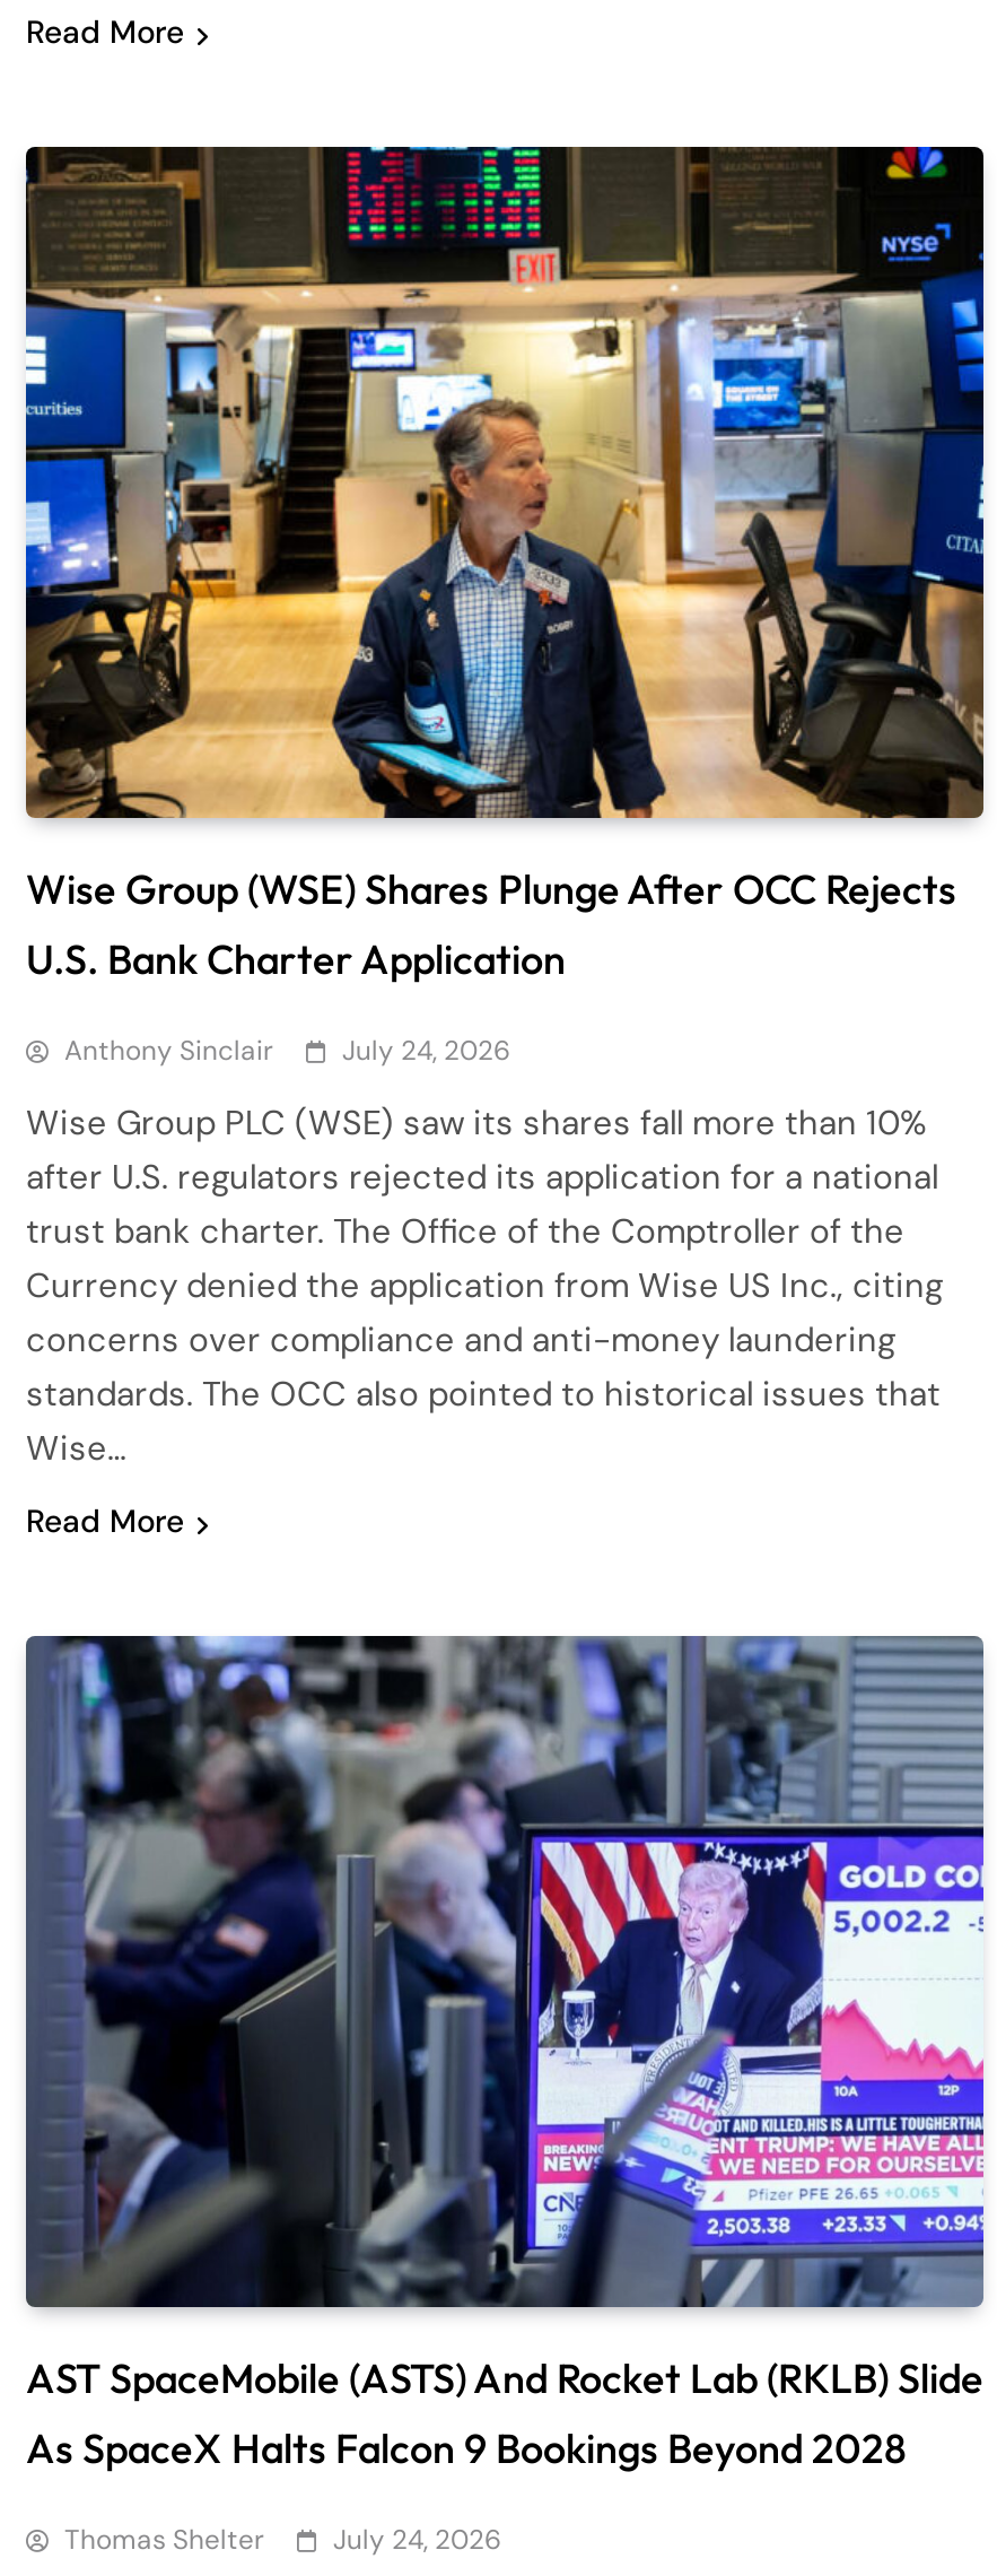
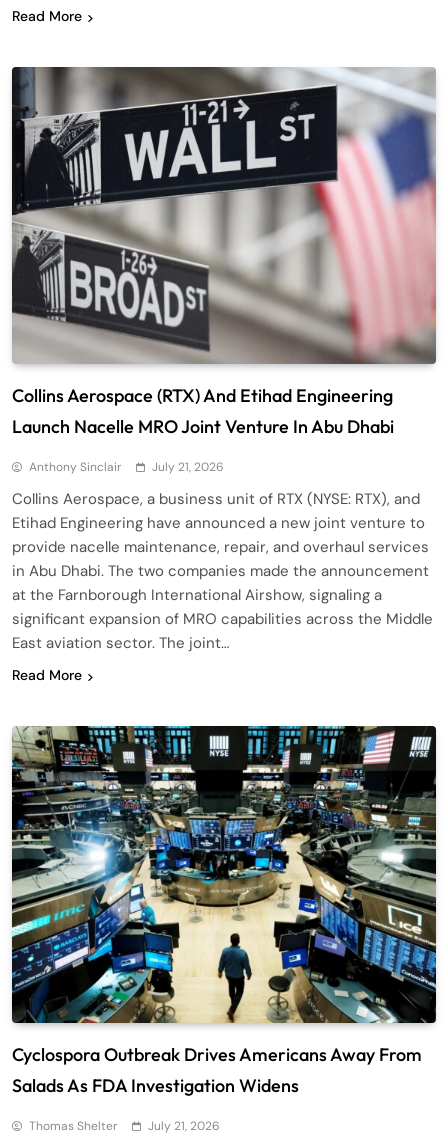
- [image]
- Wise Group (WSE) Shares Plunge After OCC Rejects
- U.S. Bank Charter Application
+ [image]
+ Collins Aerospace (RTX) And Etihad Engineering
+ Launch Nacelle MRO Joint Venture In Abu Dhabi

- Anthony Sinclair July 24, 2026
+ Anthony Sinclair July 21, 2026

- Wise Group PLC (WSE) saw its shares fall more than 10%
- after U.S. regulators rejected its application for a national
- trust bank charter. The Office of the Comptroller of the
- Currency denied the application from Wise US Inc., citing
- concerns over compliance and anti-money laundering
- standards. The OCC also pointed to historical issues that
- Wise…
+ Collins Aerospace, a business unit of RTX (NYSE: RTX), and
+ Etihad Engineering have announced a new joint venture to
+ provide nacelle maintenance, repair, and overhaul services
+ in Abu Dhabi. The two companies made the announcement
+ at the Farnborough International Airshow, signaling a
+ significant expansion of MRO capabilities across the Middle
+ East aviation sector. The joint…

- [image]
- AST SpaceMobile (ASTS) And Rocket Lab (RKLB) Slide
- As SpaceX Halts Falcon 9 Bookings Beyond 2028
+ [image]
+ Cyclospora Outbreak Drives Americans Away From
+ Salads As FDA Investigation Widens

- Thomas Shelter July 24, 2026
+ Thomas Shelter July 21, 2026
